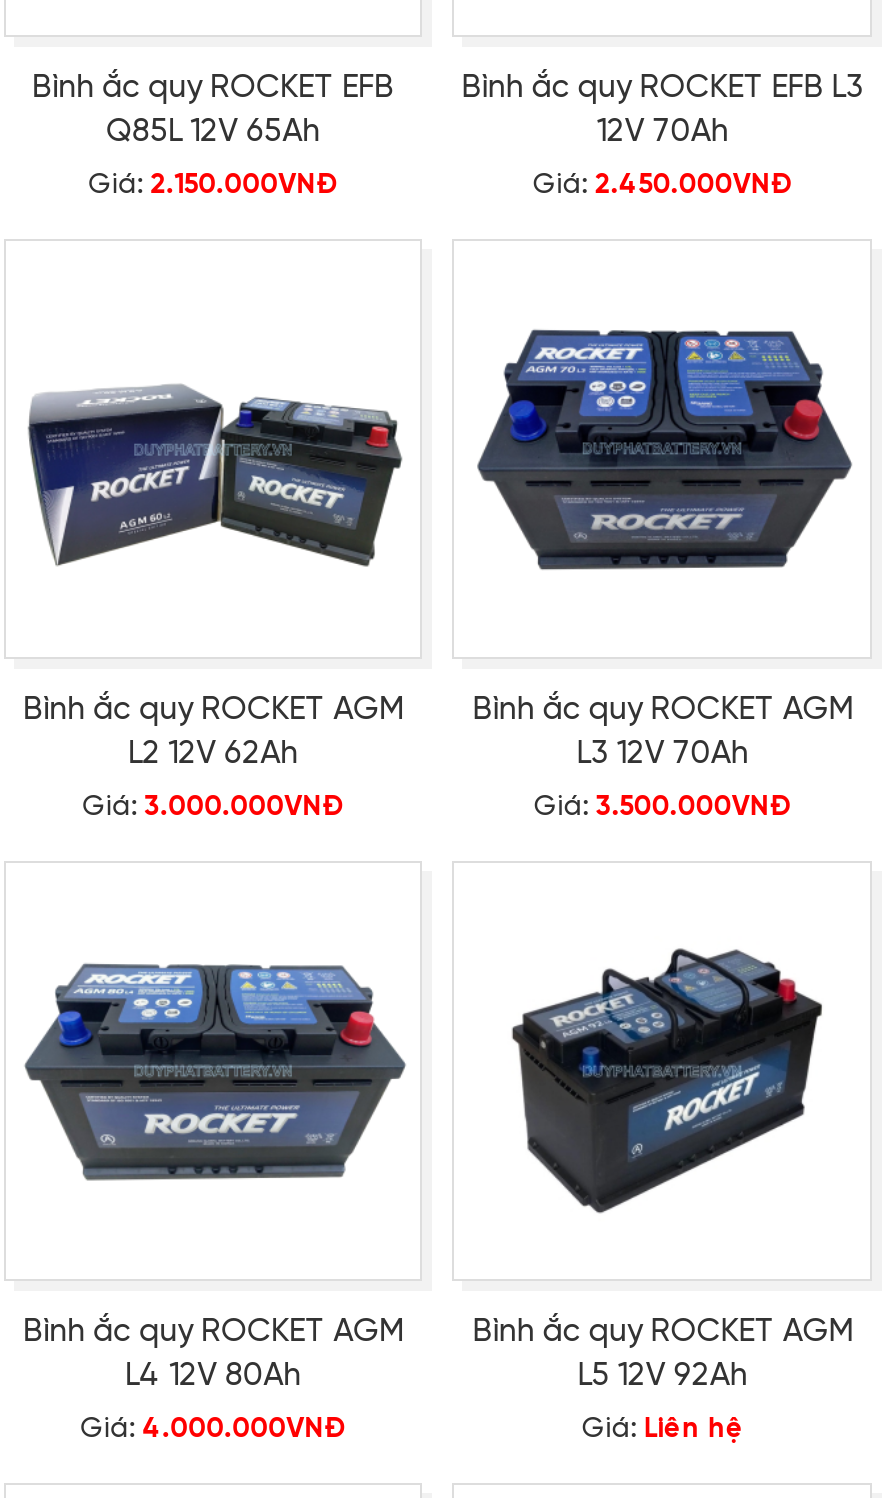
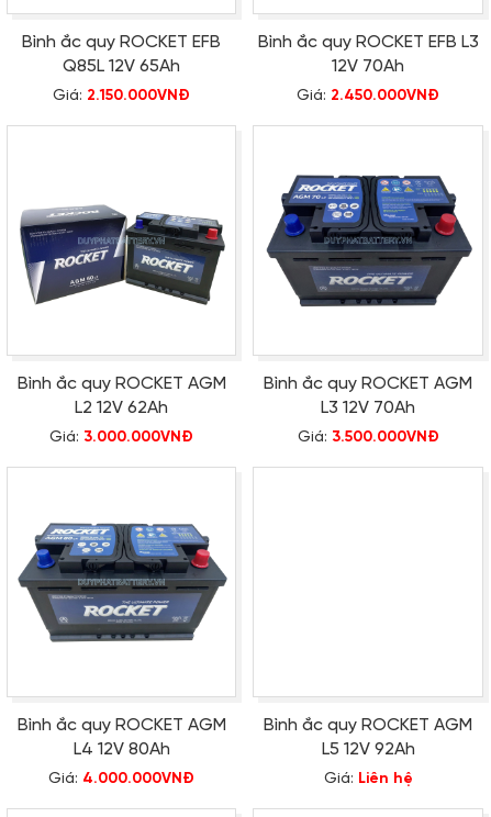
- [image]
